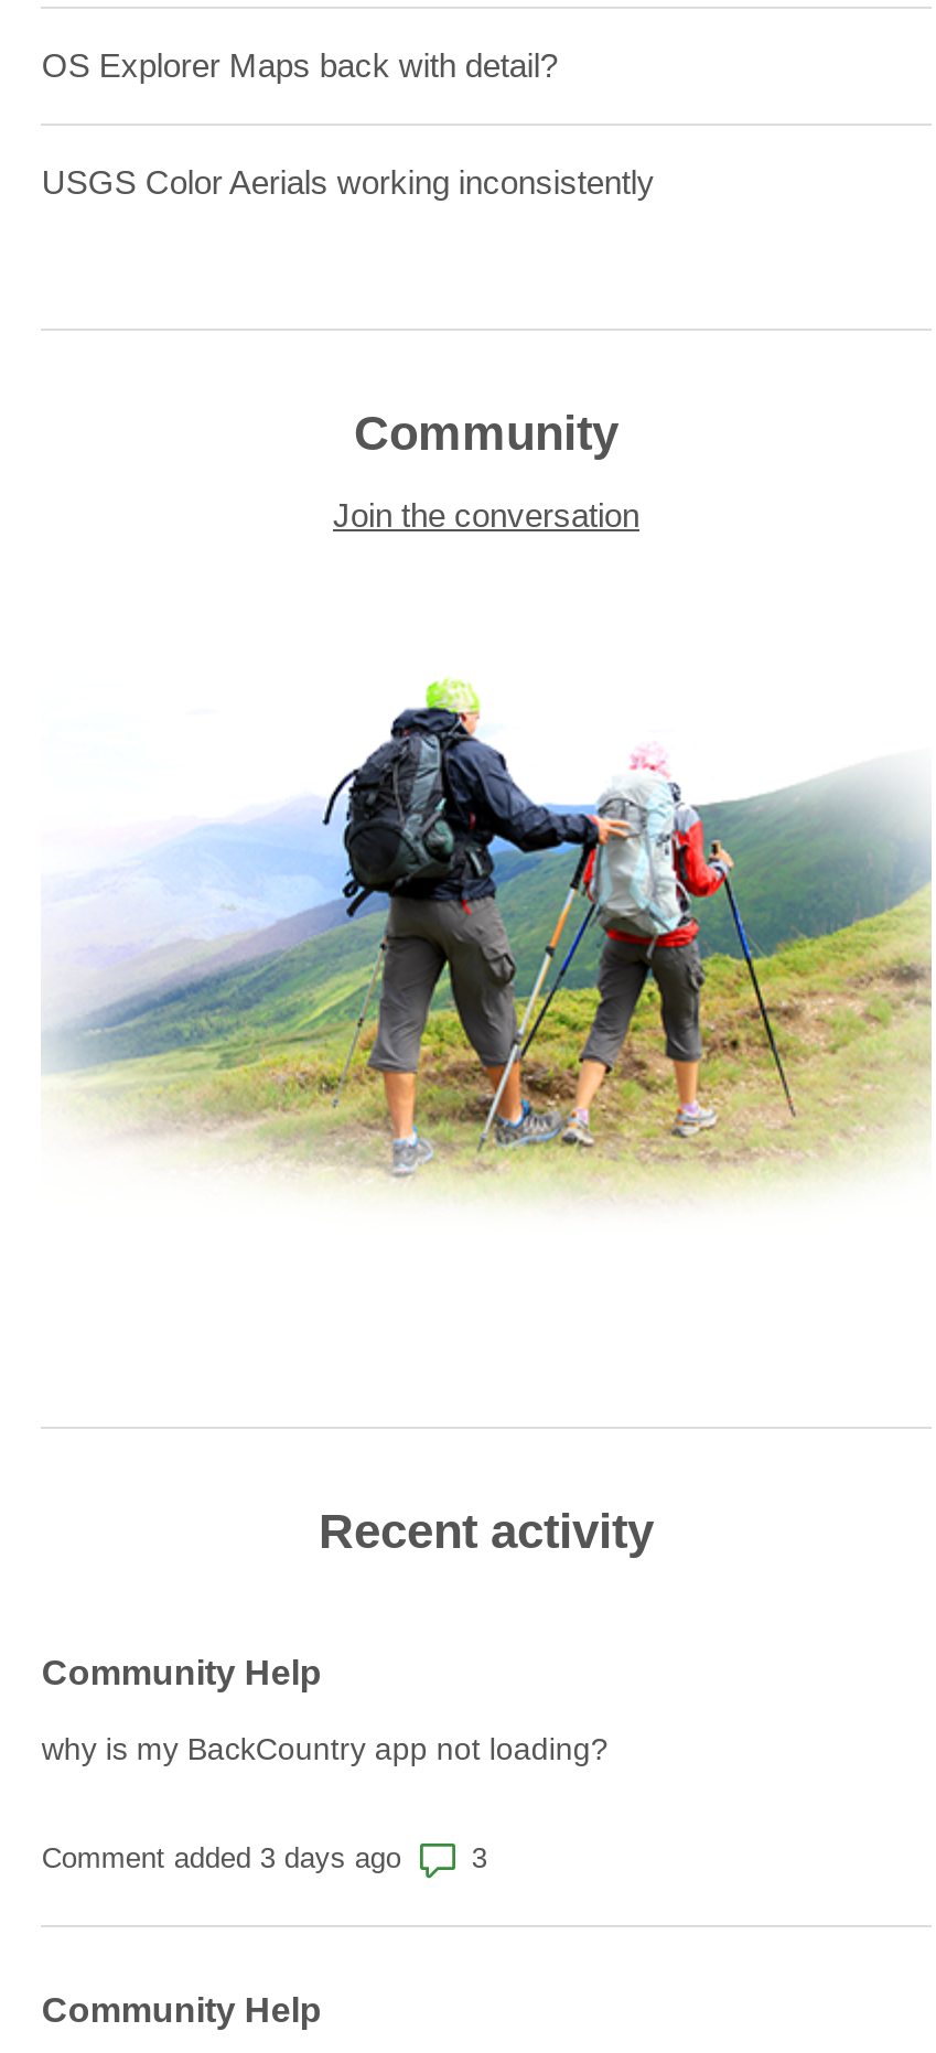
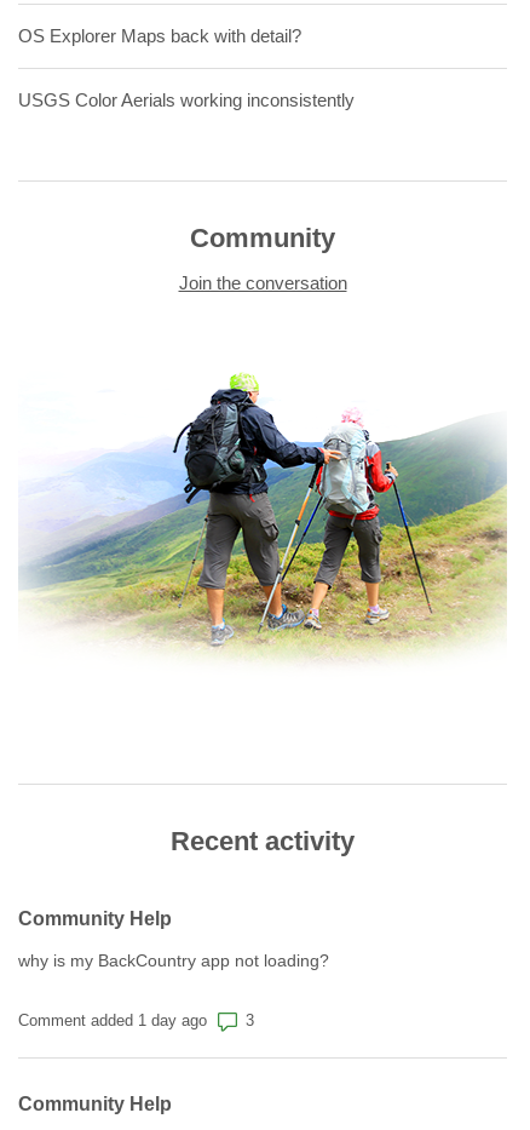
- Comment added 3 days ago
+ Comment added 1 day ago
